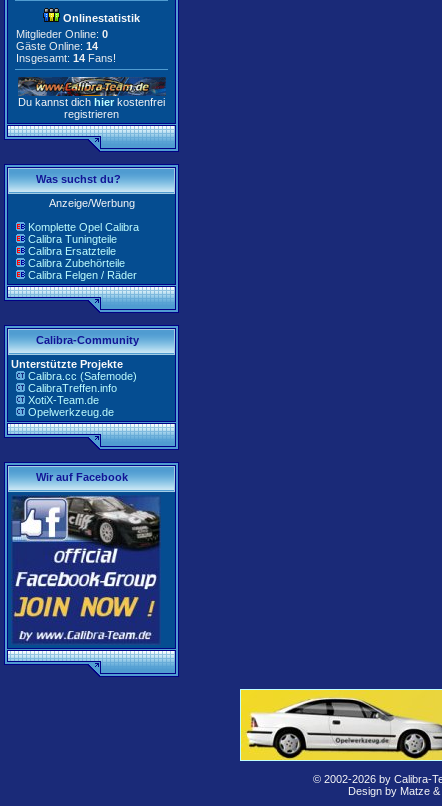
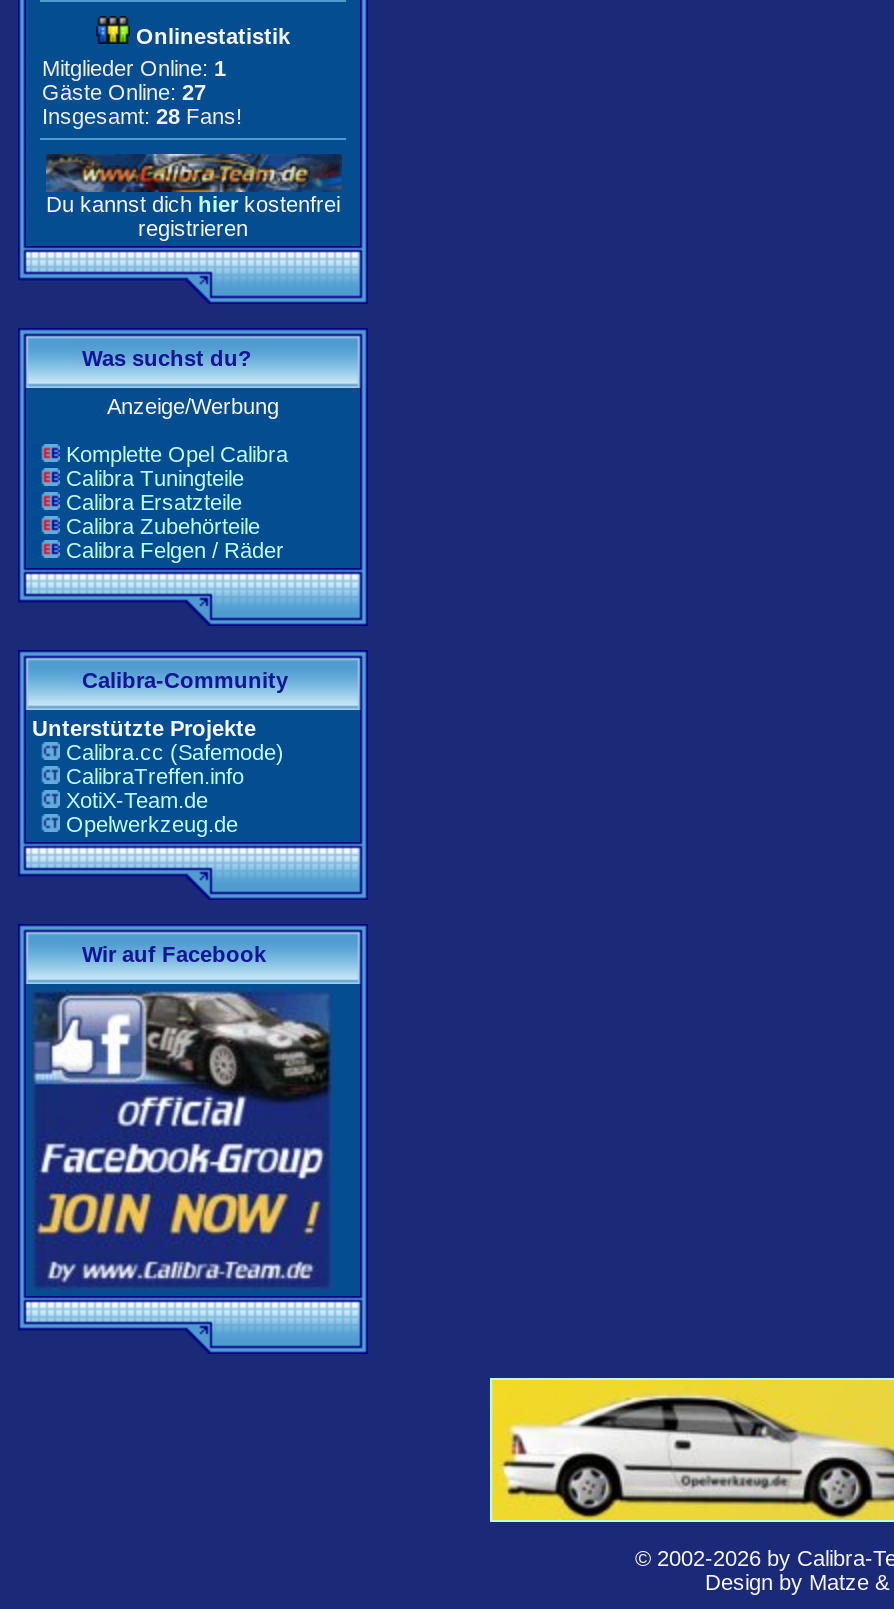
- Mitglieder Online: 0
+ Mitglieder Online: 1

- Gäste Online: 14
+ Gäste Online: 27

- Insgesamt: 14 Fans!
+ Insgesamt: 28 Fans!
